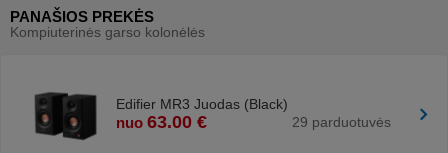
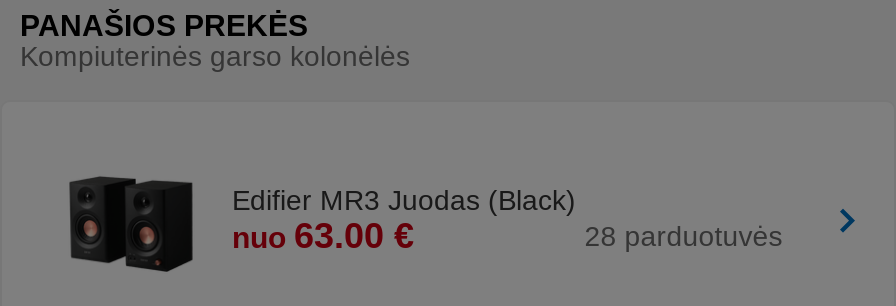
- 29 parduotuvės
+ 28 parduotuvės
